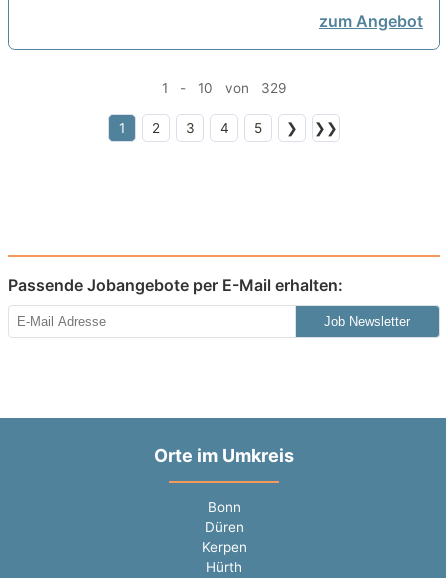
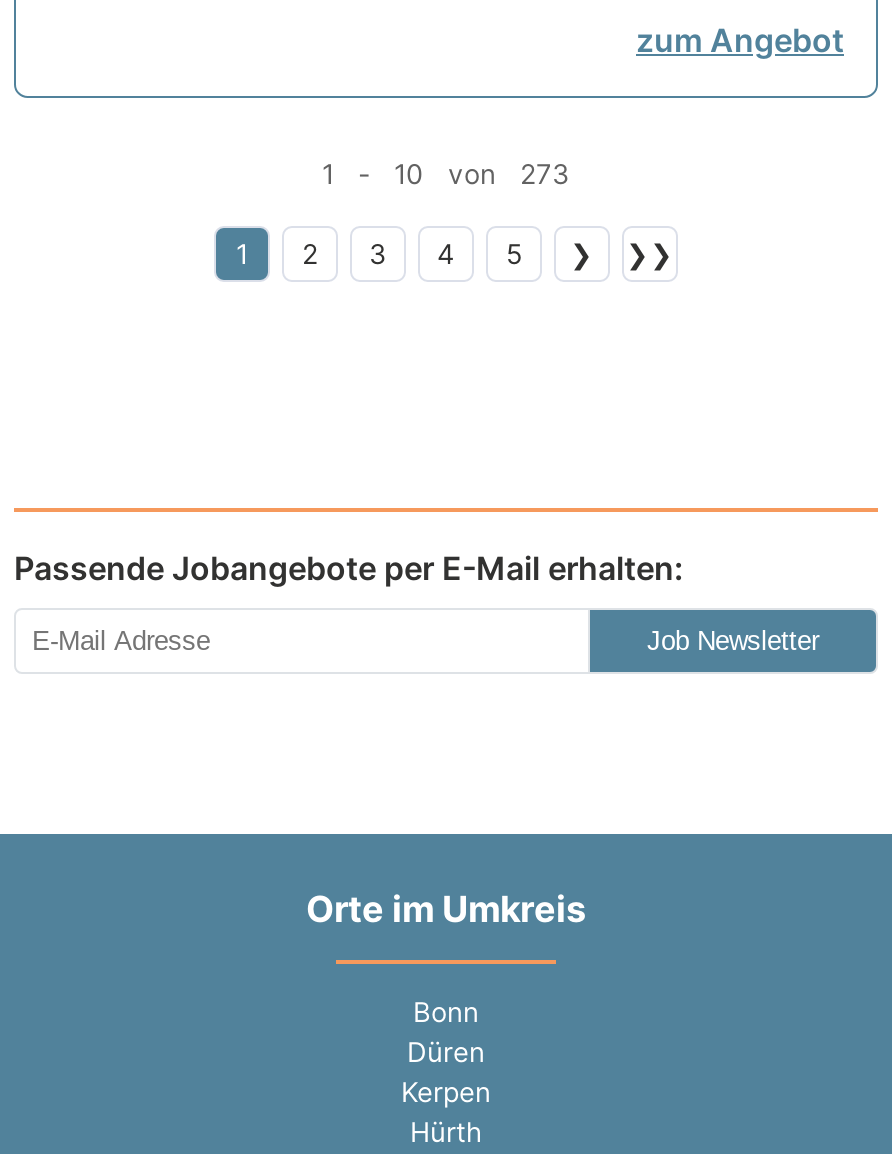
- 1 - 10 von 329
+ 1 - 10 von 273
